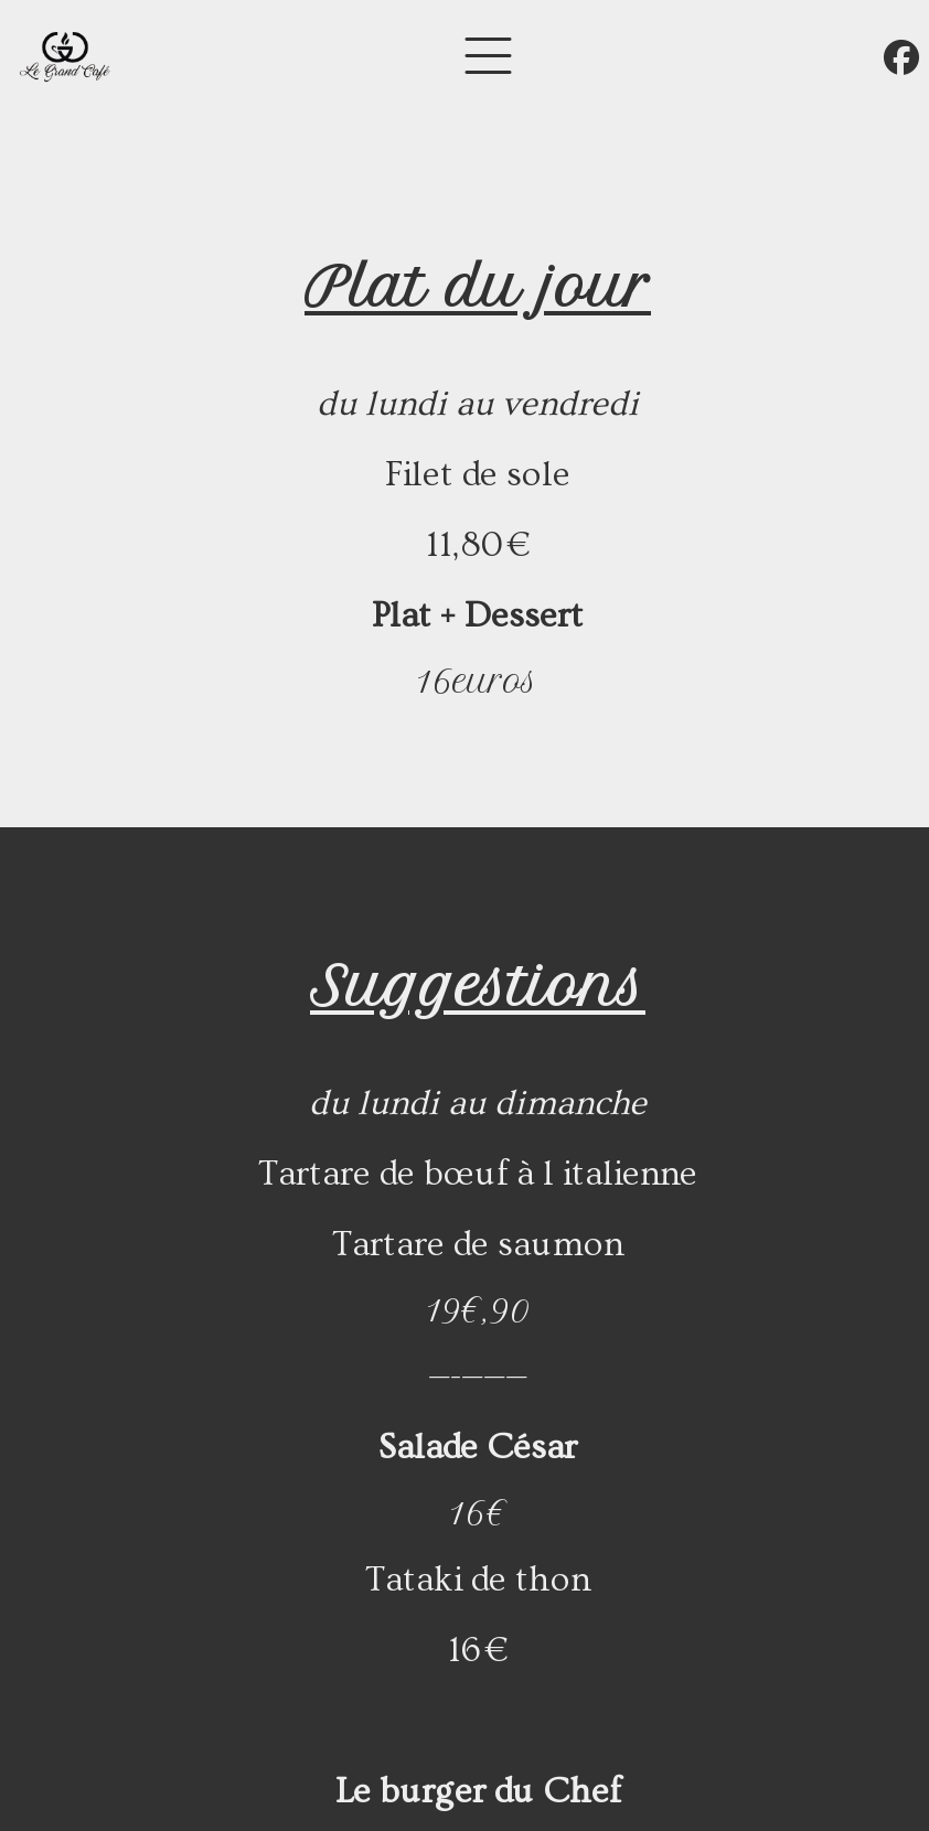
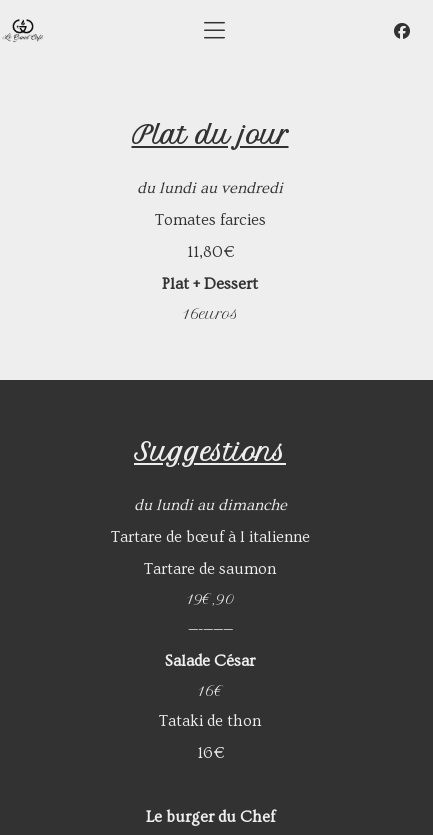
- Filet de sole
+ Tomates farcies
